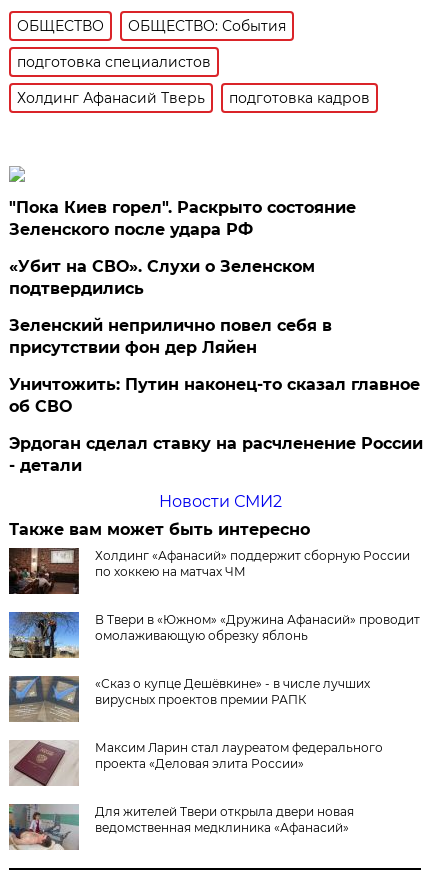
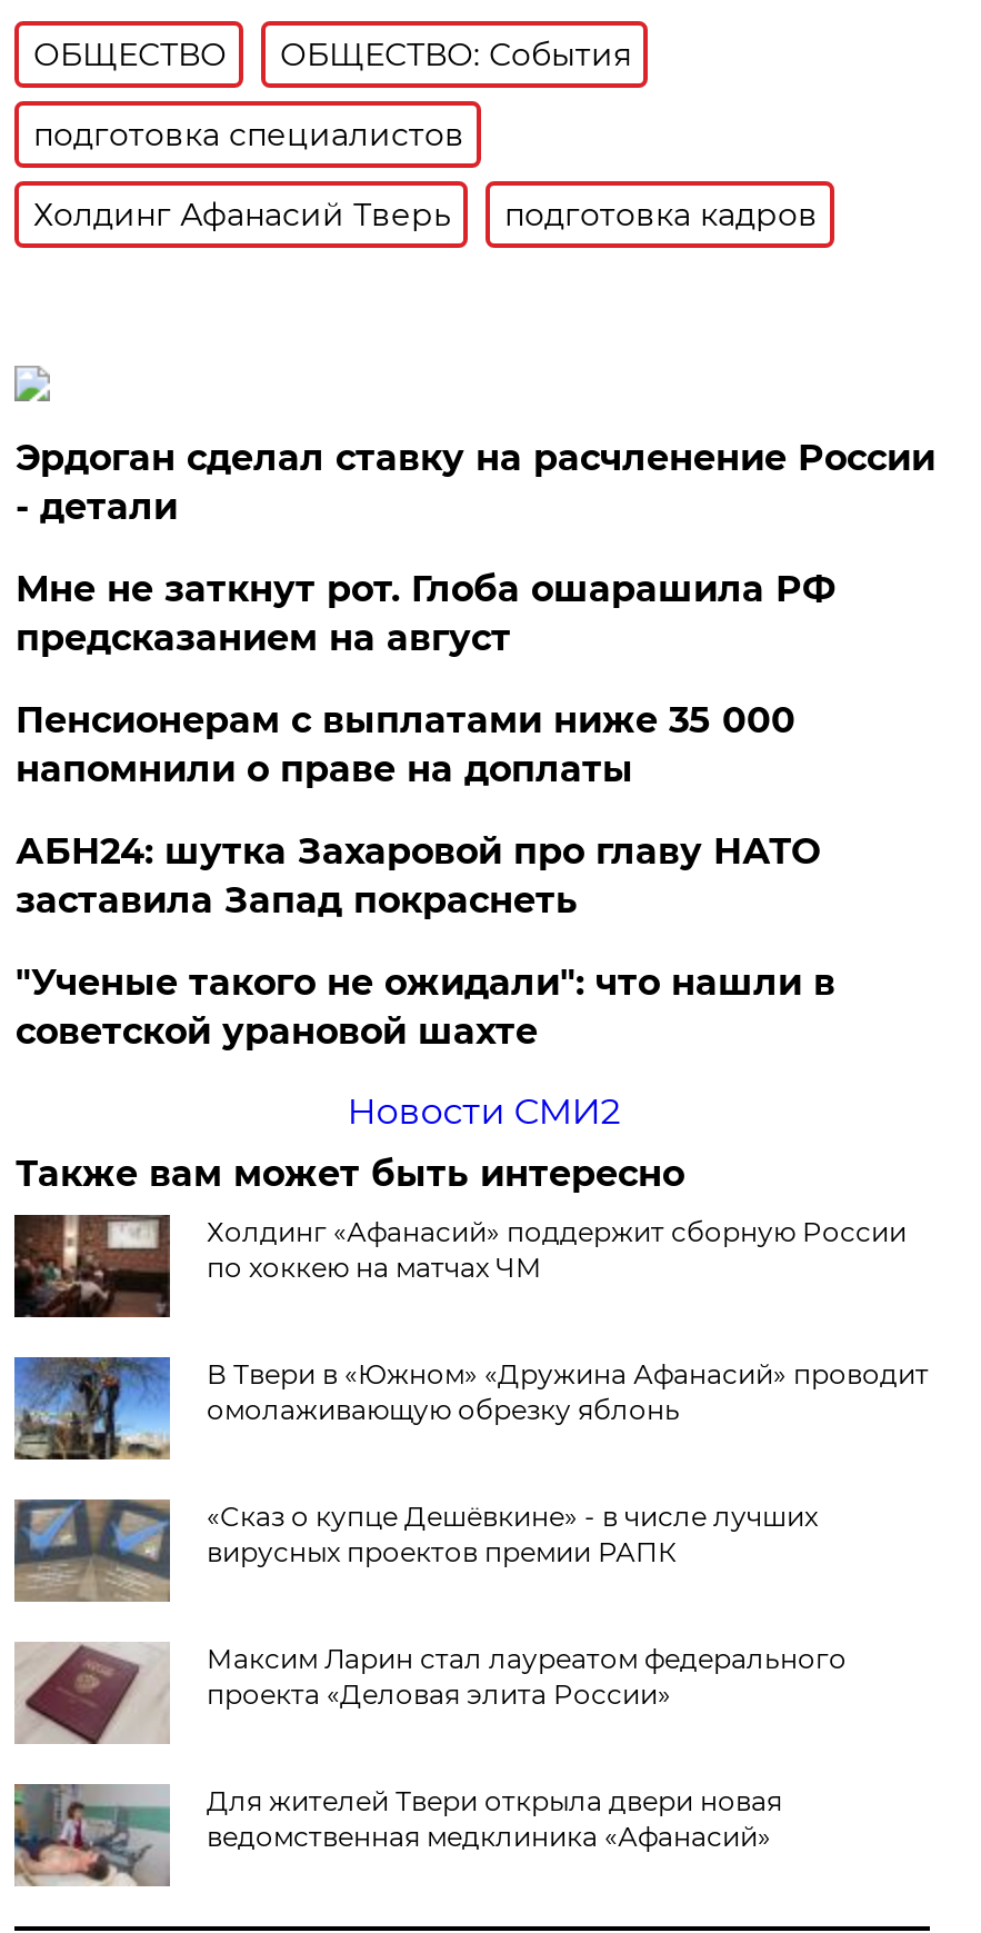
- "Пока Киев горел". Раскрыто состояние
- Зеленского после удара РФ
- «Убит на СВО». Слухи о Зеленском
- подтвердились
- Зеленский неприлично повел cебя в
- присутствии фон дер Ляйен
- Уничтожить: Путин наконец-то сказал главное
- об СВО

moved up: Эрдоган сделал ставку на расчленение России | - детали

+ Мне не заткнут рот. Глоба ошарашила РФ
+ предсказанием на август
+ Пенсионерам с выплатами ниже 35 000
+ напомнили о праве на доплаты
+ АБН24: шутка Захаровой про главу НАТО
+ заставила Запад покраснеть
+ "Ученые такого не ожидали": что нашли в
+ советской урановой шахте
